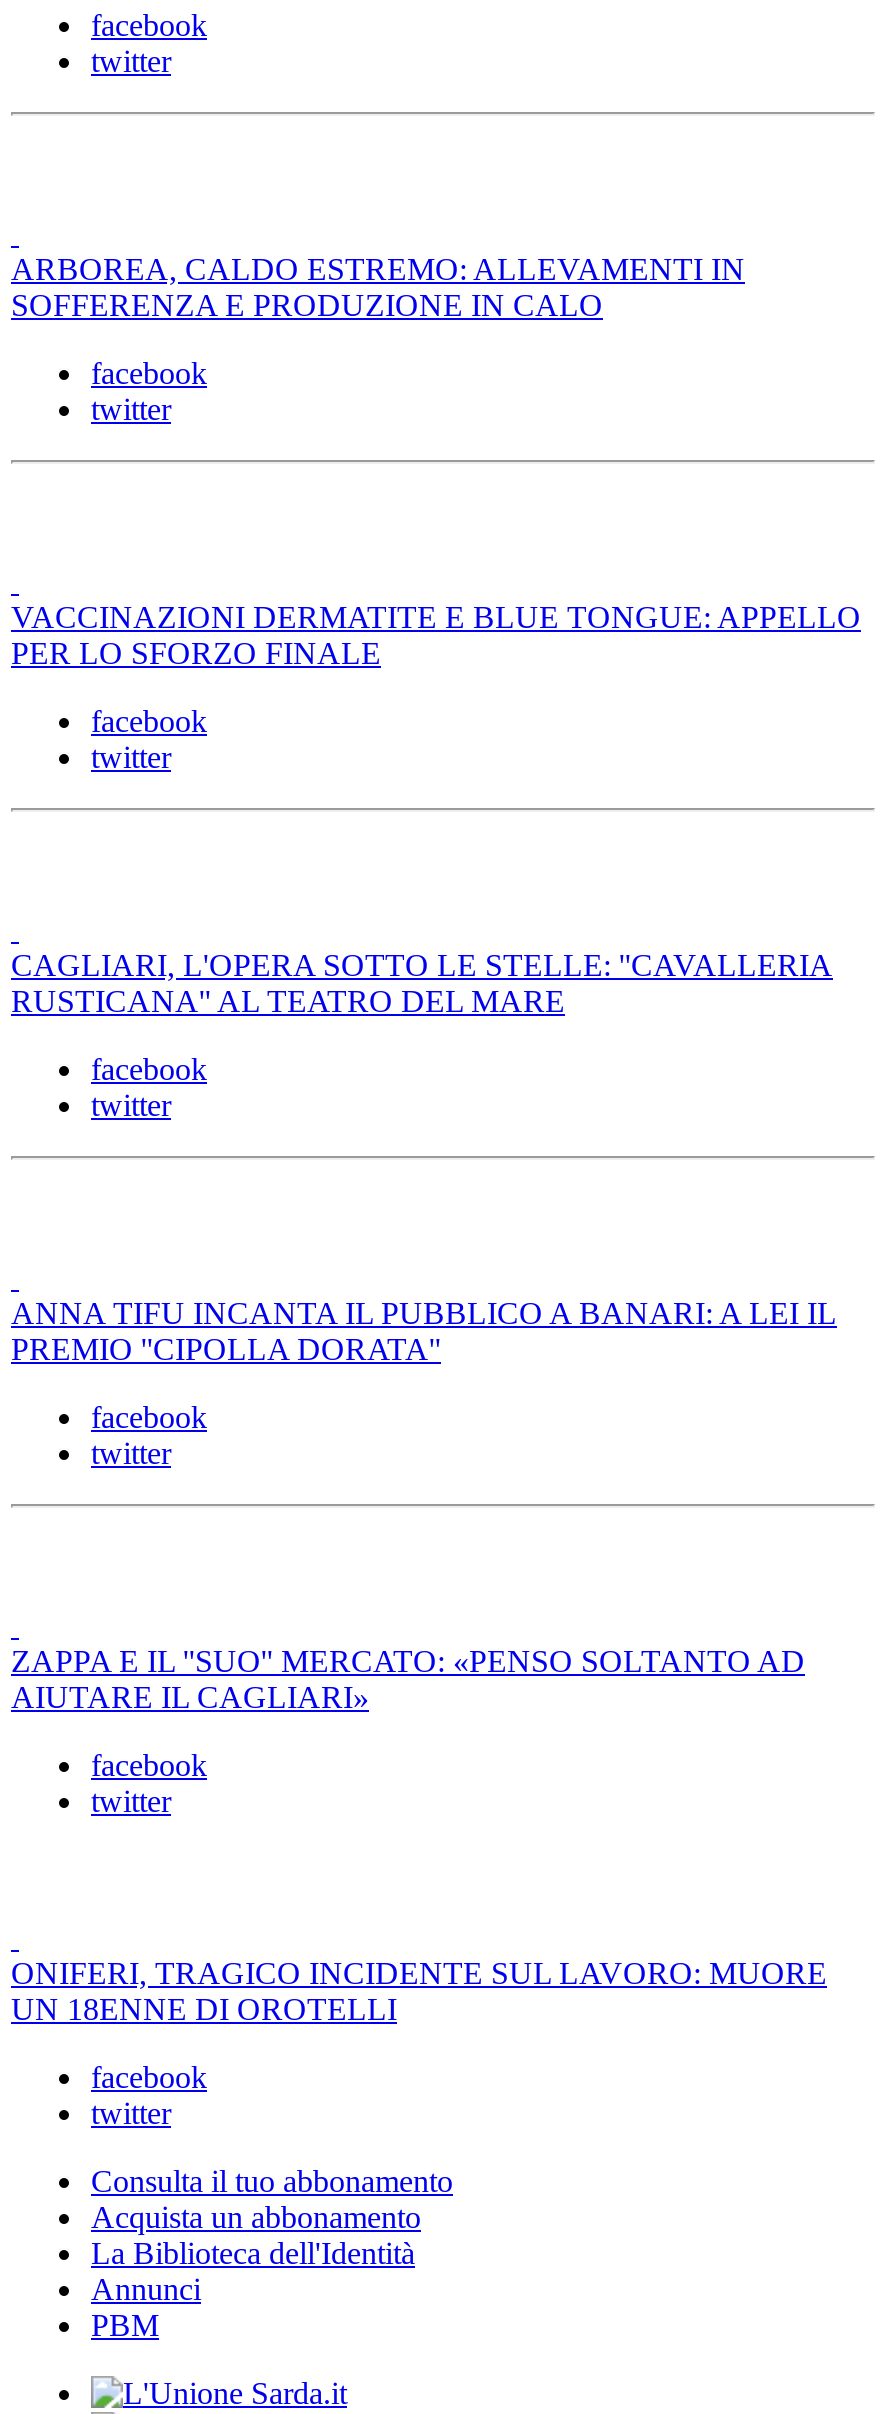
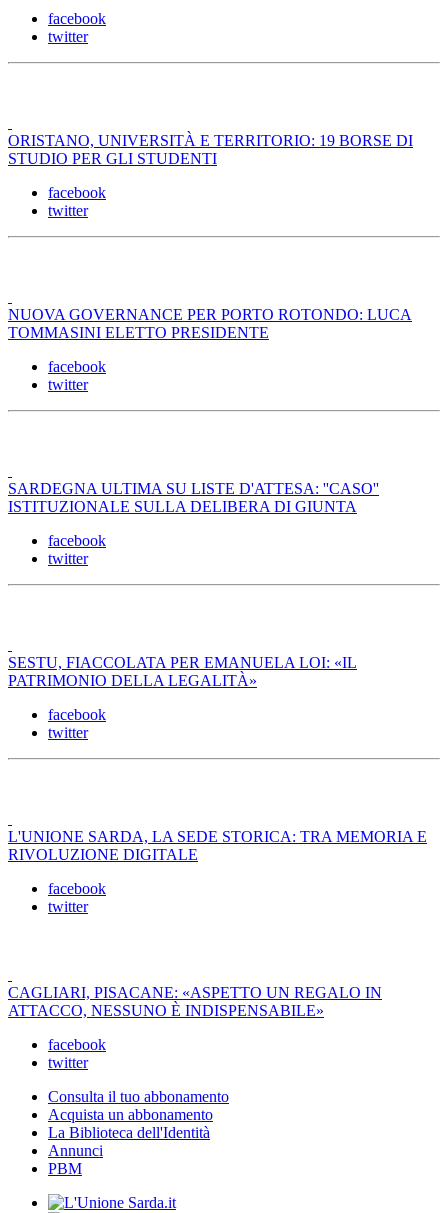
- ARBOREA, CALDO ESTREMO: ALLEVAMENTI IN
- SOFFERENZA E PRODUZIONE IN CALO
+ ORISTANO, UNIVERSITÀ E TERRITORIO: 19 BORSE DI
+ STUDIO PER GLI STUDENTI

- VACCINAZIONI DERMATITE E BLUE TONGUE: APPELLO
- PER LO SFORZO FINALE
+ NUOVA GOVERNANCE PER PORTO ROTONDO: LUCA
+ TOMMASINI ELETTO PRESIDENTE

- CAGLIARI, L'OPERA SOTTO LE STELLE: ''CAVALLERIA
- RUSTICANA'' AL TEATRO DEL MARE
+ SARDEGNA ULTIMA SU LISTE D'ATTESA: ''CASO''
+ ISTITUZIONALE SULLA DELIBERA DI GIUNTA

- ANNA TIFU INCANTA IL PUBBLICO A BANARI: A LEI IL
- PREMIO ''CIPOLLA DORATA''
+ SESTU, FIACCOLATA PER EMANUELA LOI: «IL
+ PATRIMONIO DELLA LEGALITÀ»

- ZAPPA E IL ''SUO'' MERCATO: «PENSO SOLTANTO AD
- AIUTARE IL CAGLIARI»
+ L'UNIONE SARDA, LA SEDE STORICA: TRA MEMORIA E
+ RIVOLUZIONE DIGITALE

- ONIFERI, TRAGICO INCIDENTE SUL LAVORO: MUORE
- UN 18ENNE DI OROTELLI
+ CAGLIARI, PISACANE: «ASPETTO UN REGALO IN
+ ATTACCO, NESSUNO È INDISPENSABILE»
